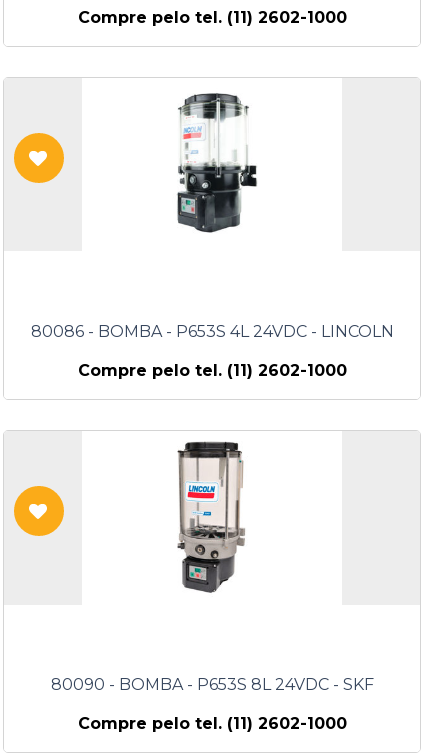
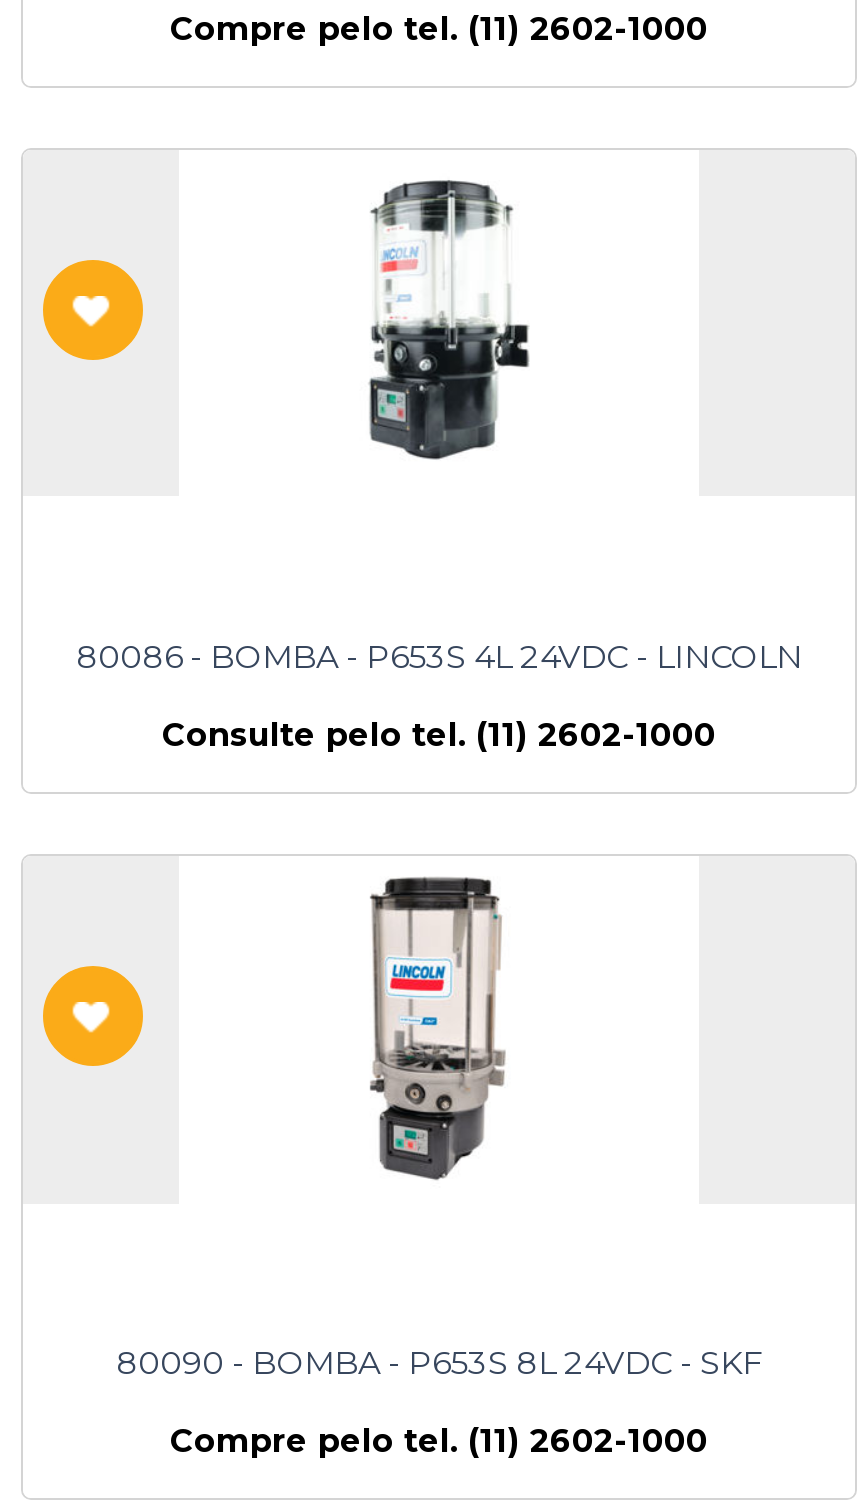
- Compre pelo tel. (11) 2602-1000
+ Consulte pelo tel. (11) 2602-1000
